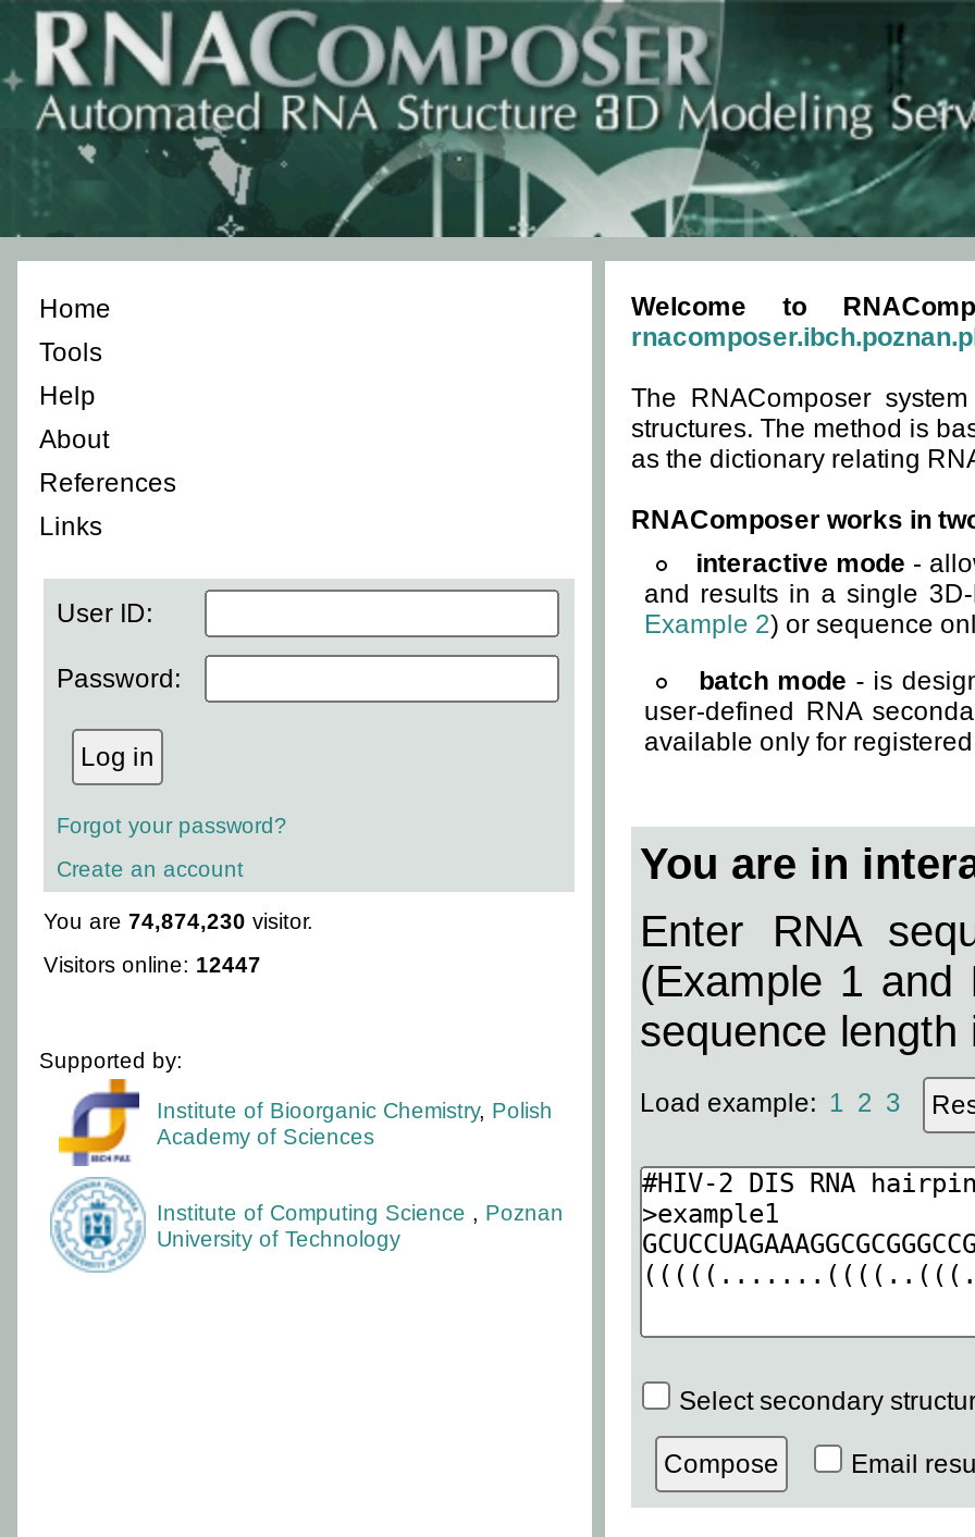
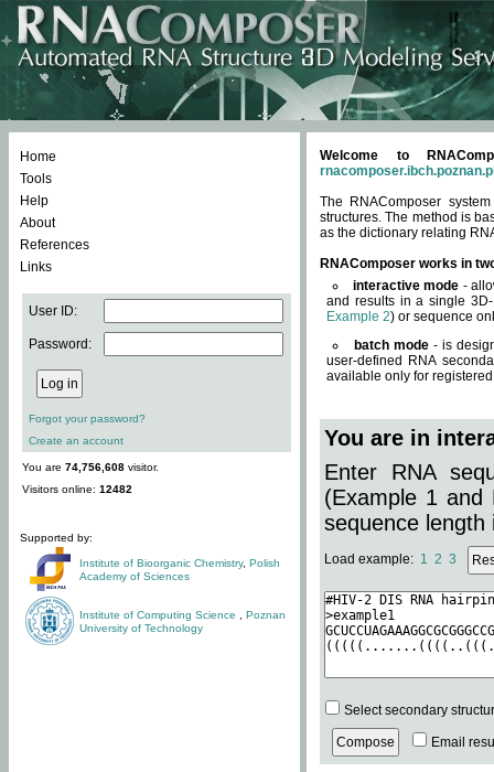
- You are 74,874,230 visitor.
+ You are 74,756,608 visitor.

- Visitors online: 12447
+ Visitors online: 12482
